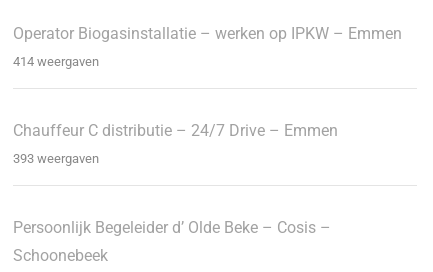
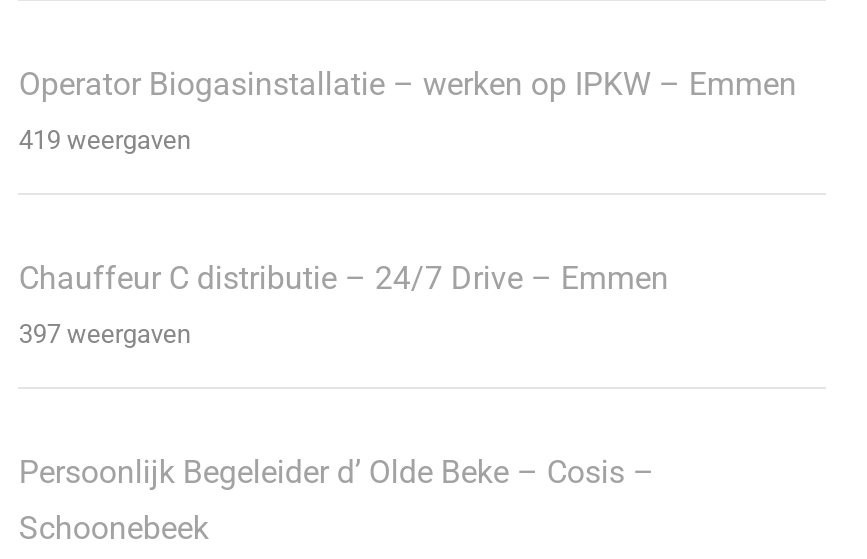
- 414 weergaven
+ 419 weergaven

- 393 weergaven
+ 397 weergaven
